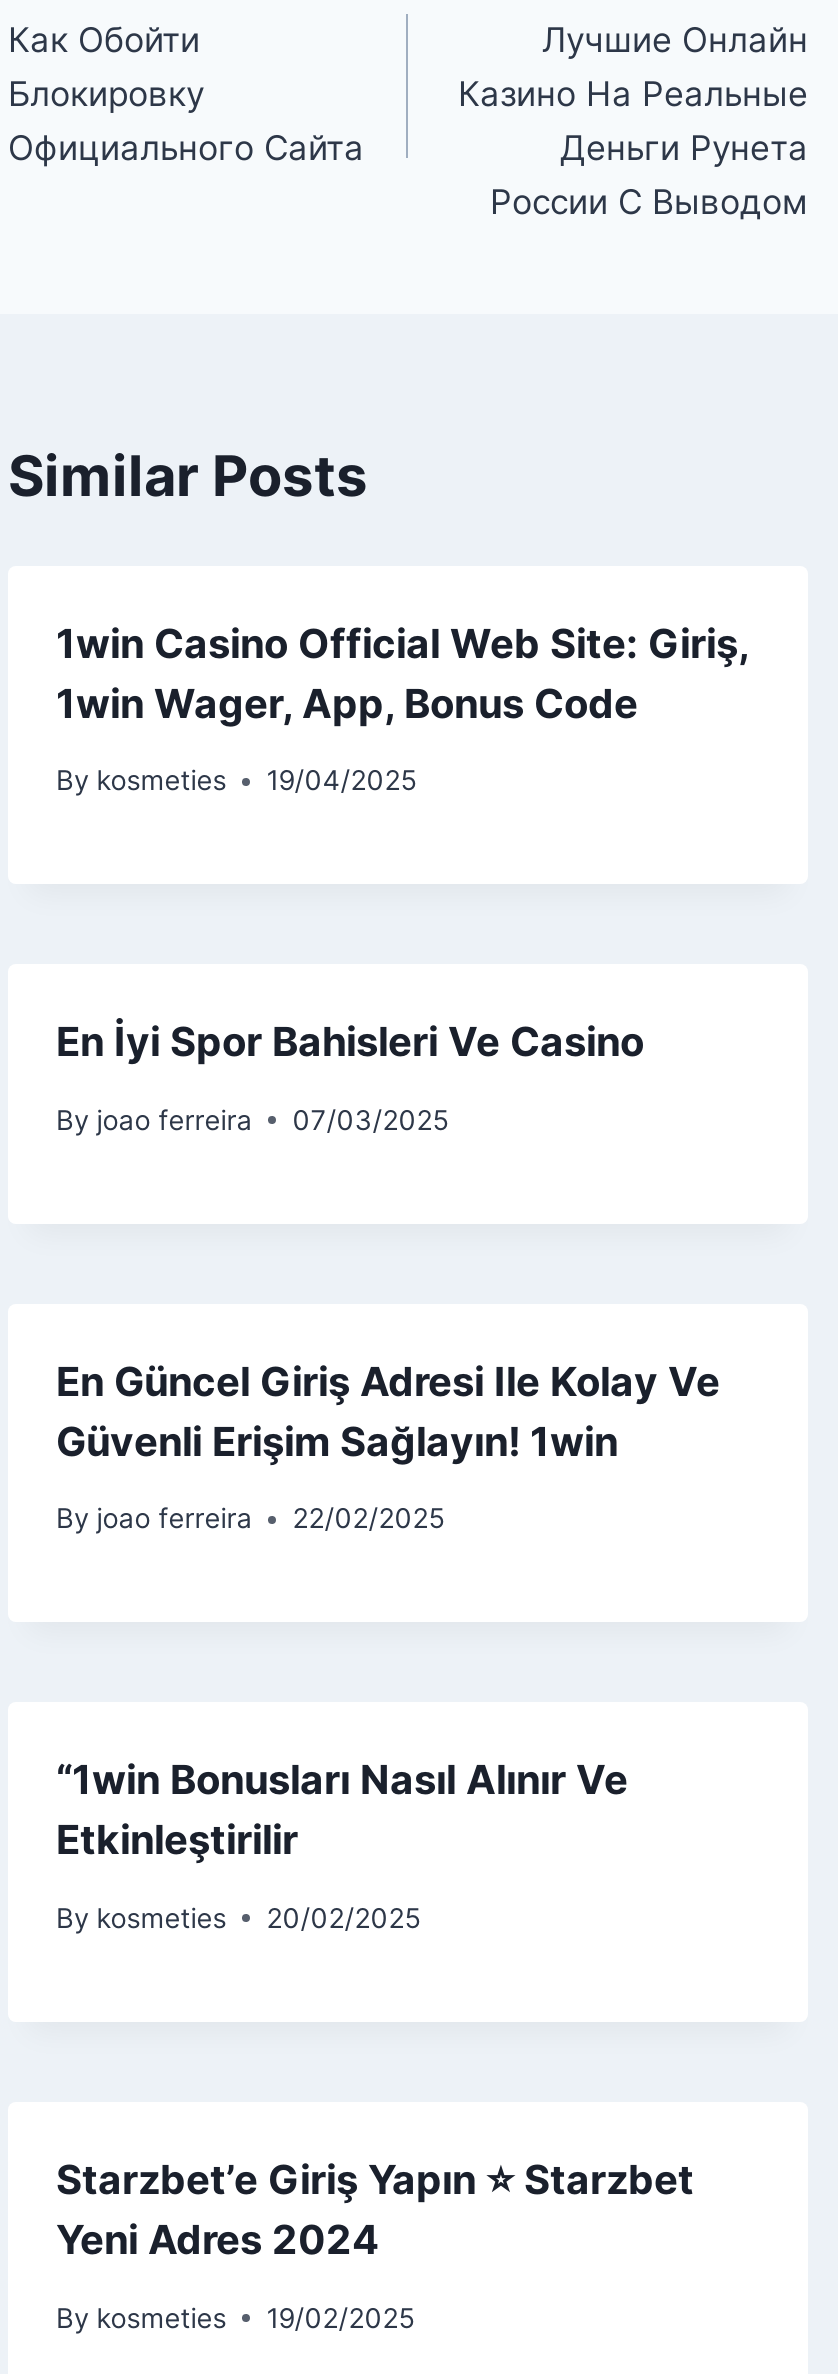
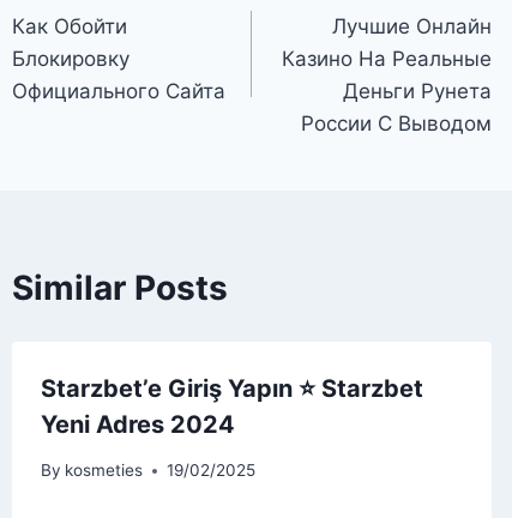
- 1win Casino Official Web Site: Giriş,
- 1win Wager, App, Bonus Code
- By kosmeties
- 19/04/2025

- En İyi Spor Bahisleri Ve Casino
- By joao ferreira
- 07/03/2025

- En Güncel Giriş Adresi Ile Kolay Ve
- Güvenli Erişim Sağlayın! 1win
- By joao ferreira
- 22/02/2025

- “1win Bonusları Nasıl Alınır Ve
- Etkinleştirilir
- By kosmeties
- 20/02/2025
